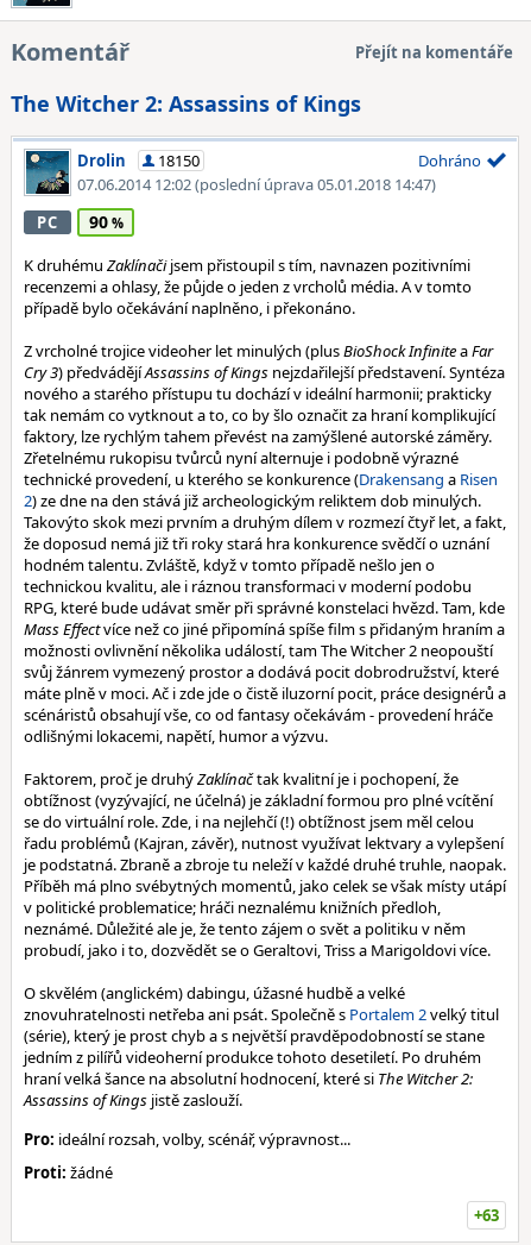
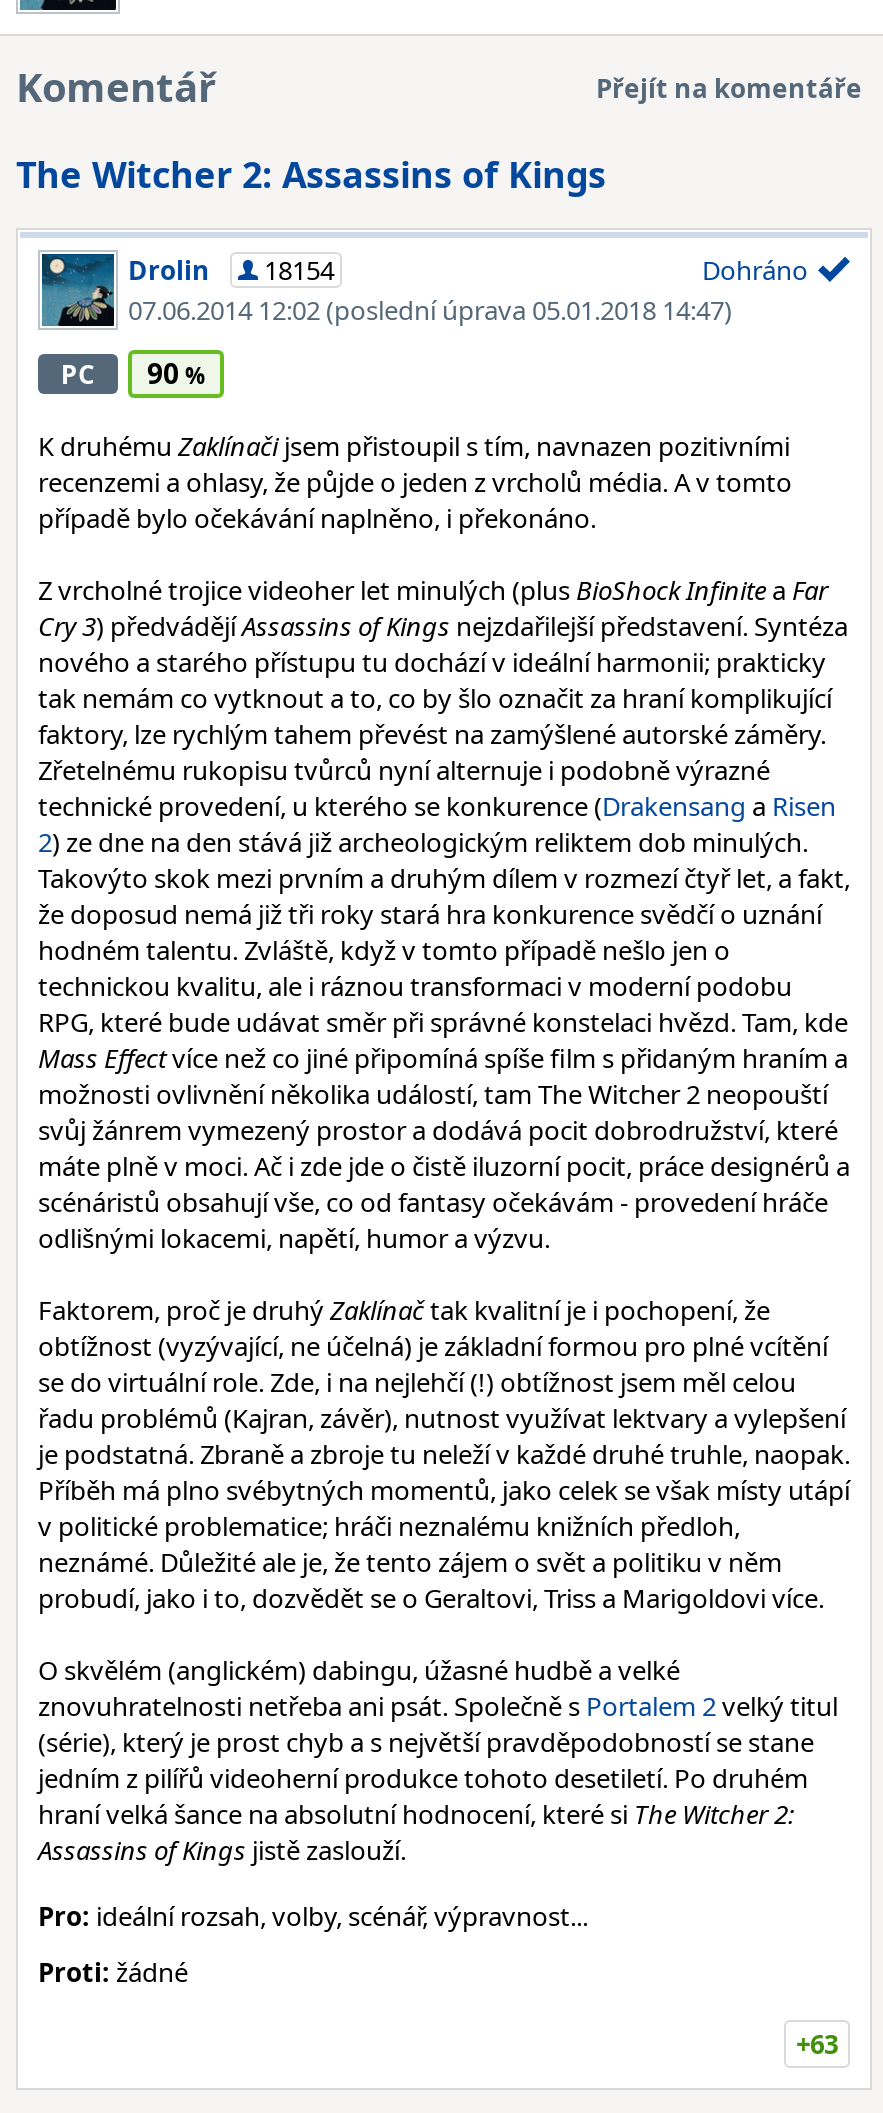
- Drolin 18150
+ Drolin 18154
